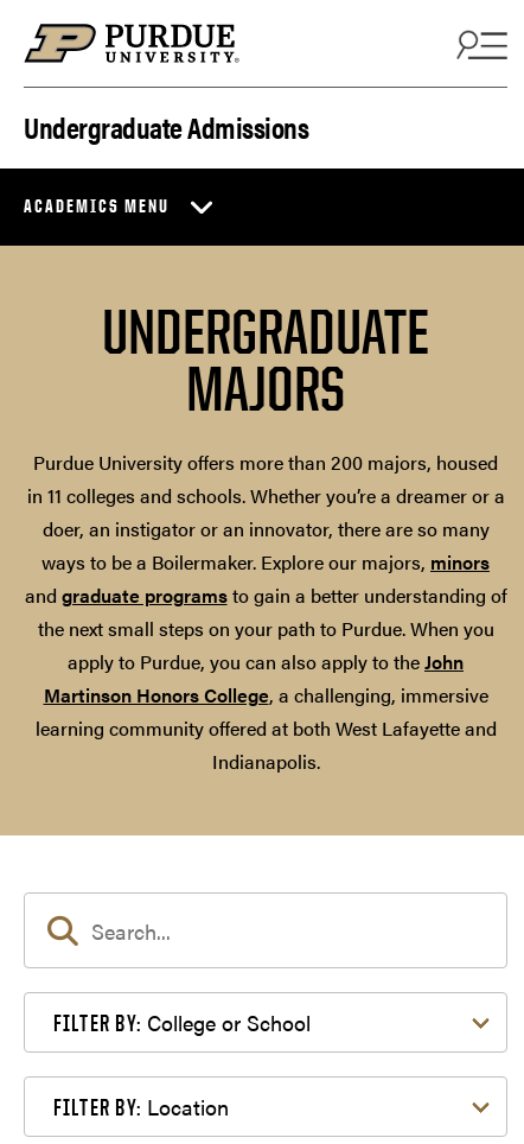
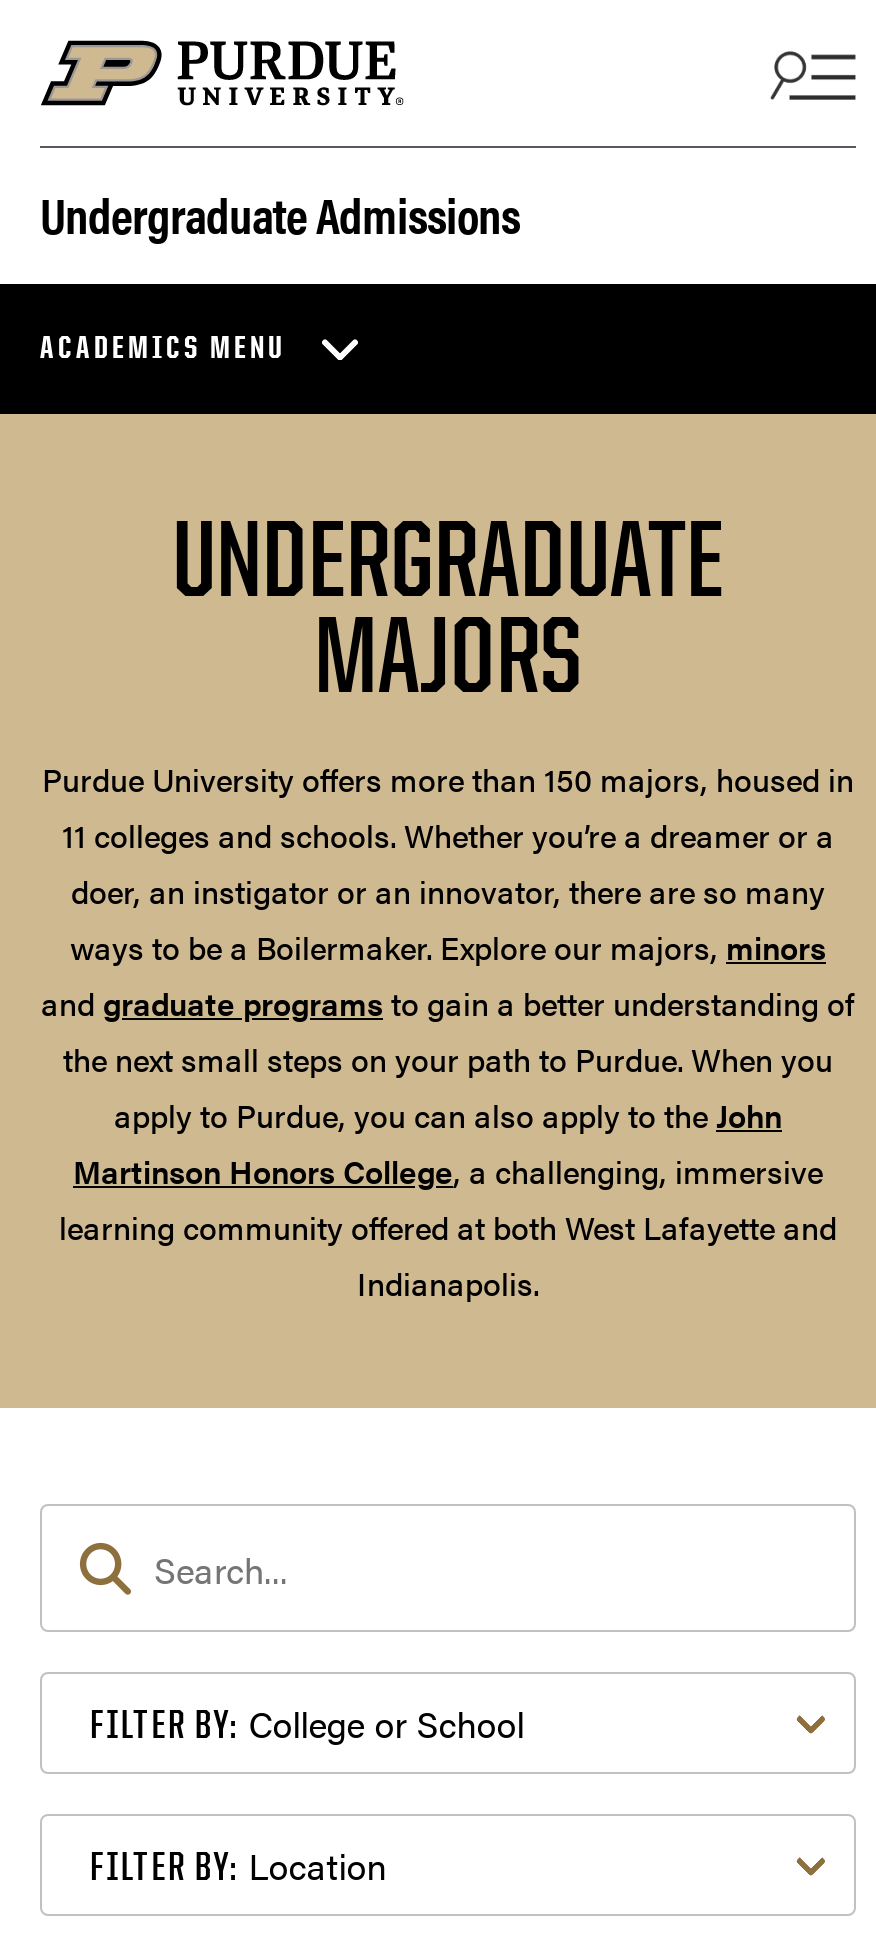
- Purdue University offers more than 200 majors, housed
- in 11 colleges and schools. Whether you’re a dreamer or a
+ Purdue University offers more than 150 majors, housed in
+ 11 colleges and schools. Whether you’re a dreamer or a
